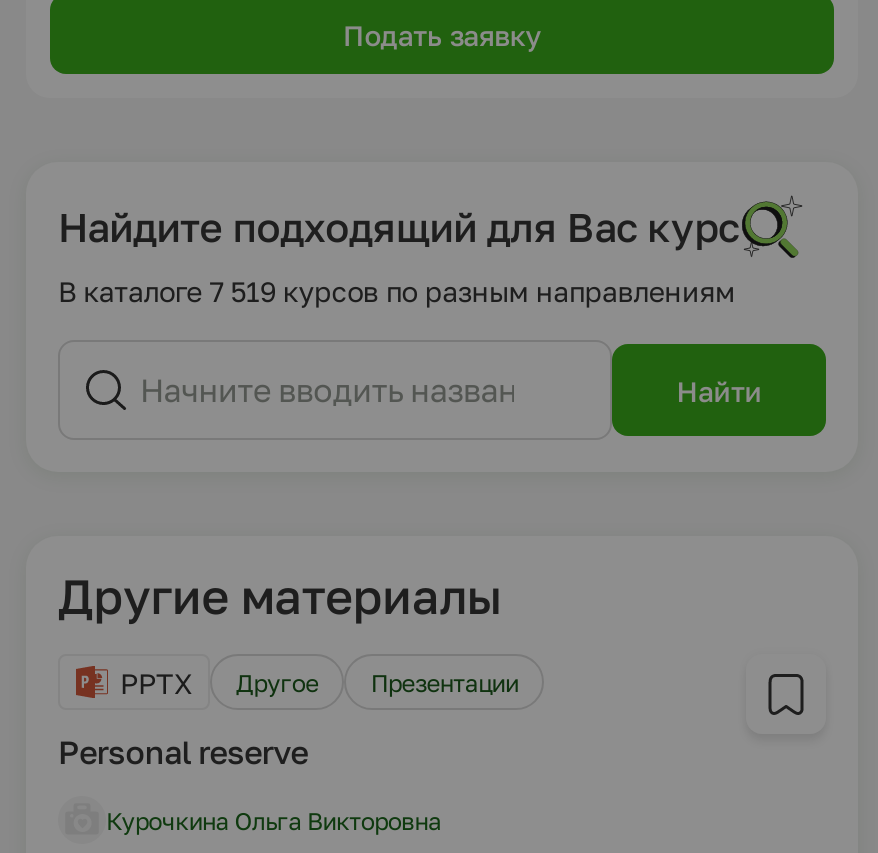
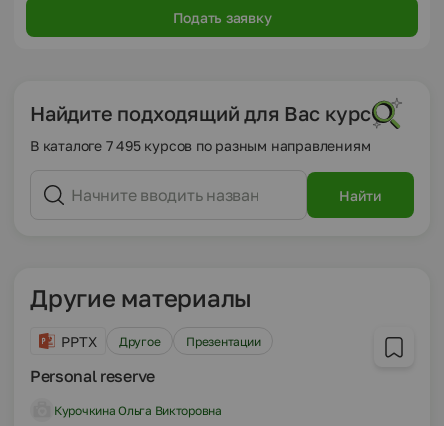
- В каталоге 7 519 курсов по разным направлениям
+ В каталоге 7 495 курсов по разным направлениям
